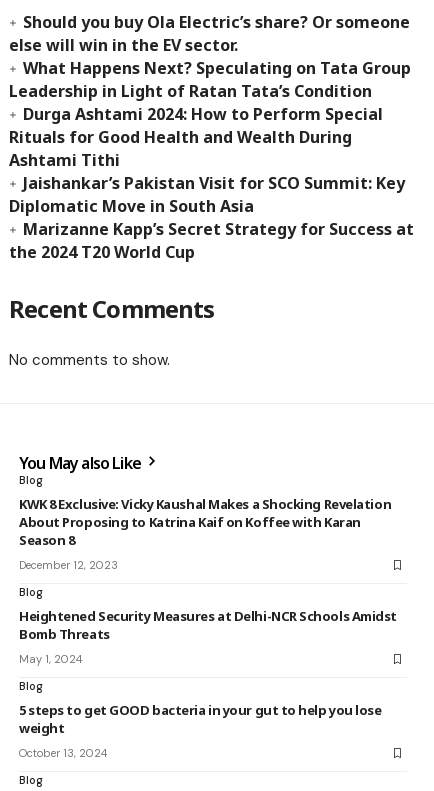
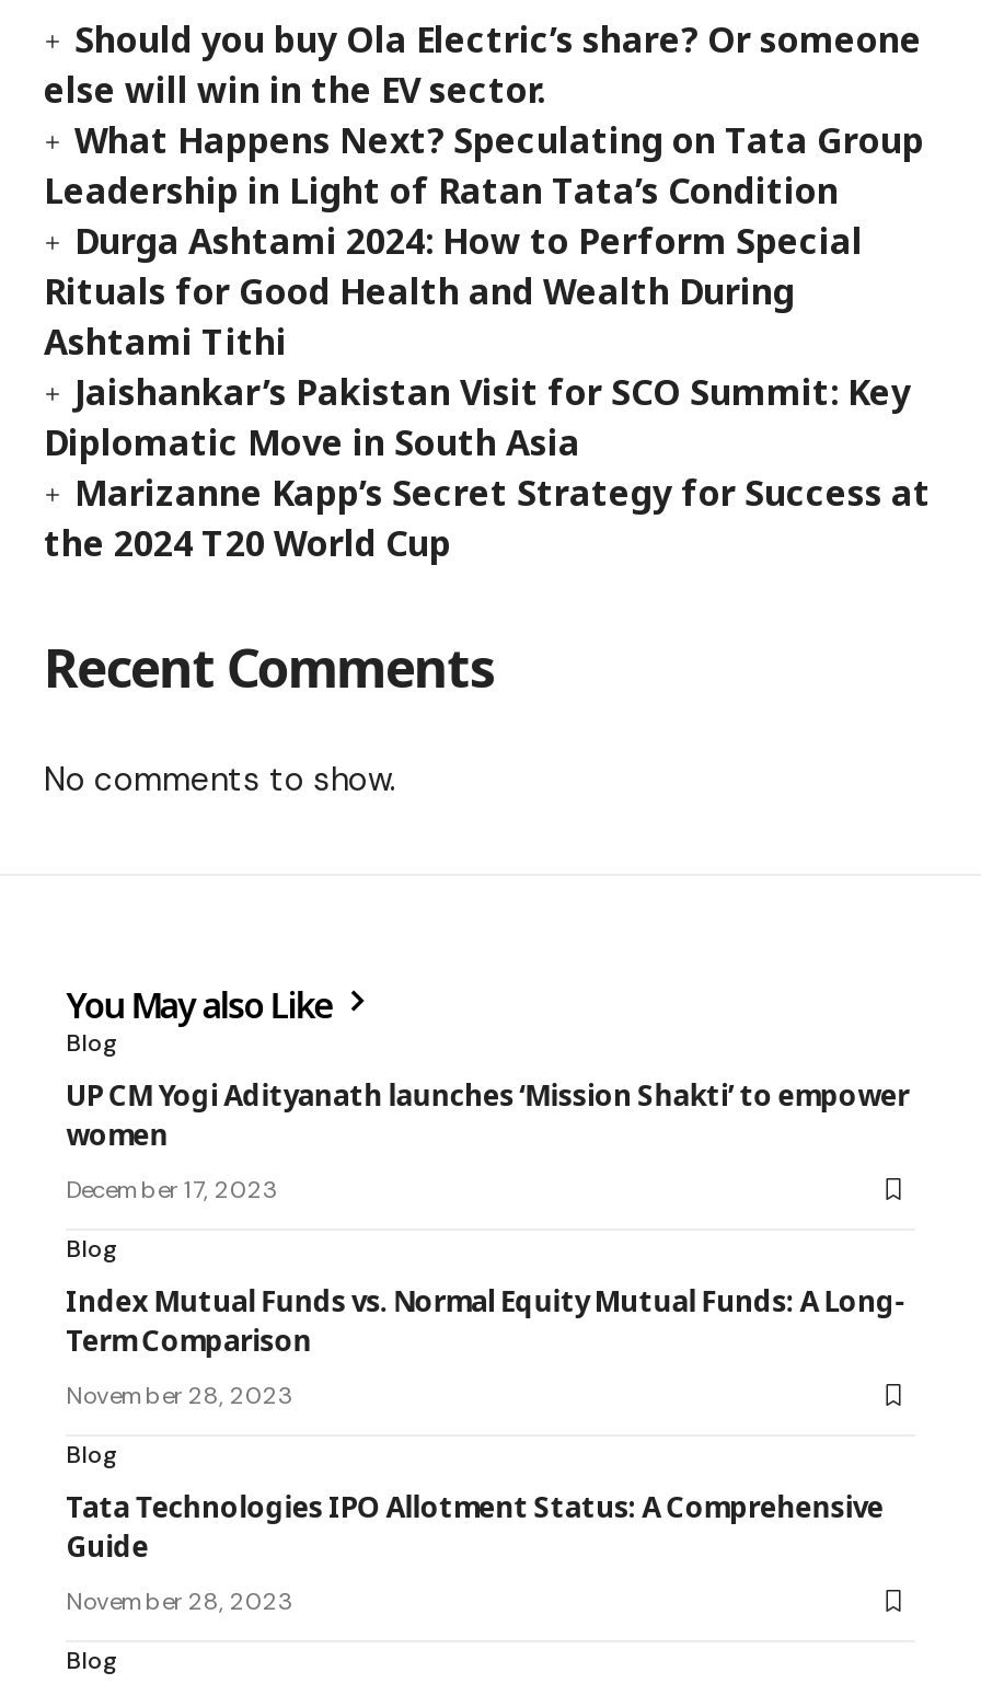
- KWK 8 Exclusive: Vicky Kaushal Makes a Shocking Revelation
- About Proposing to Katrina Kaif on Koffee with Karan
- Season 8
+ UP CM Yogi Adityanath launches ‘Mission Shakti’ to empower
+ women

- December 12, 2023
+ December 17, 2023

- Heightened Security Measures at Delhi-NCR Schools Amidst
- Bomb Threats
+ Index Mutual Funds vs. Normal Equity Mutual Funds: A Long-
+ Term Comparison

- May 1, 2024
+ November 28, 2023

- 5 steps to get GOOD bacteria in your gut to help you lose
- weight
+ Tata Technologies IPO Allotment Status: A Comprehensive
+ Guide

- October 13, 2024
+ November 28, 2023
